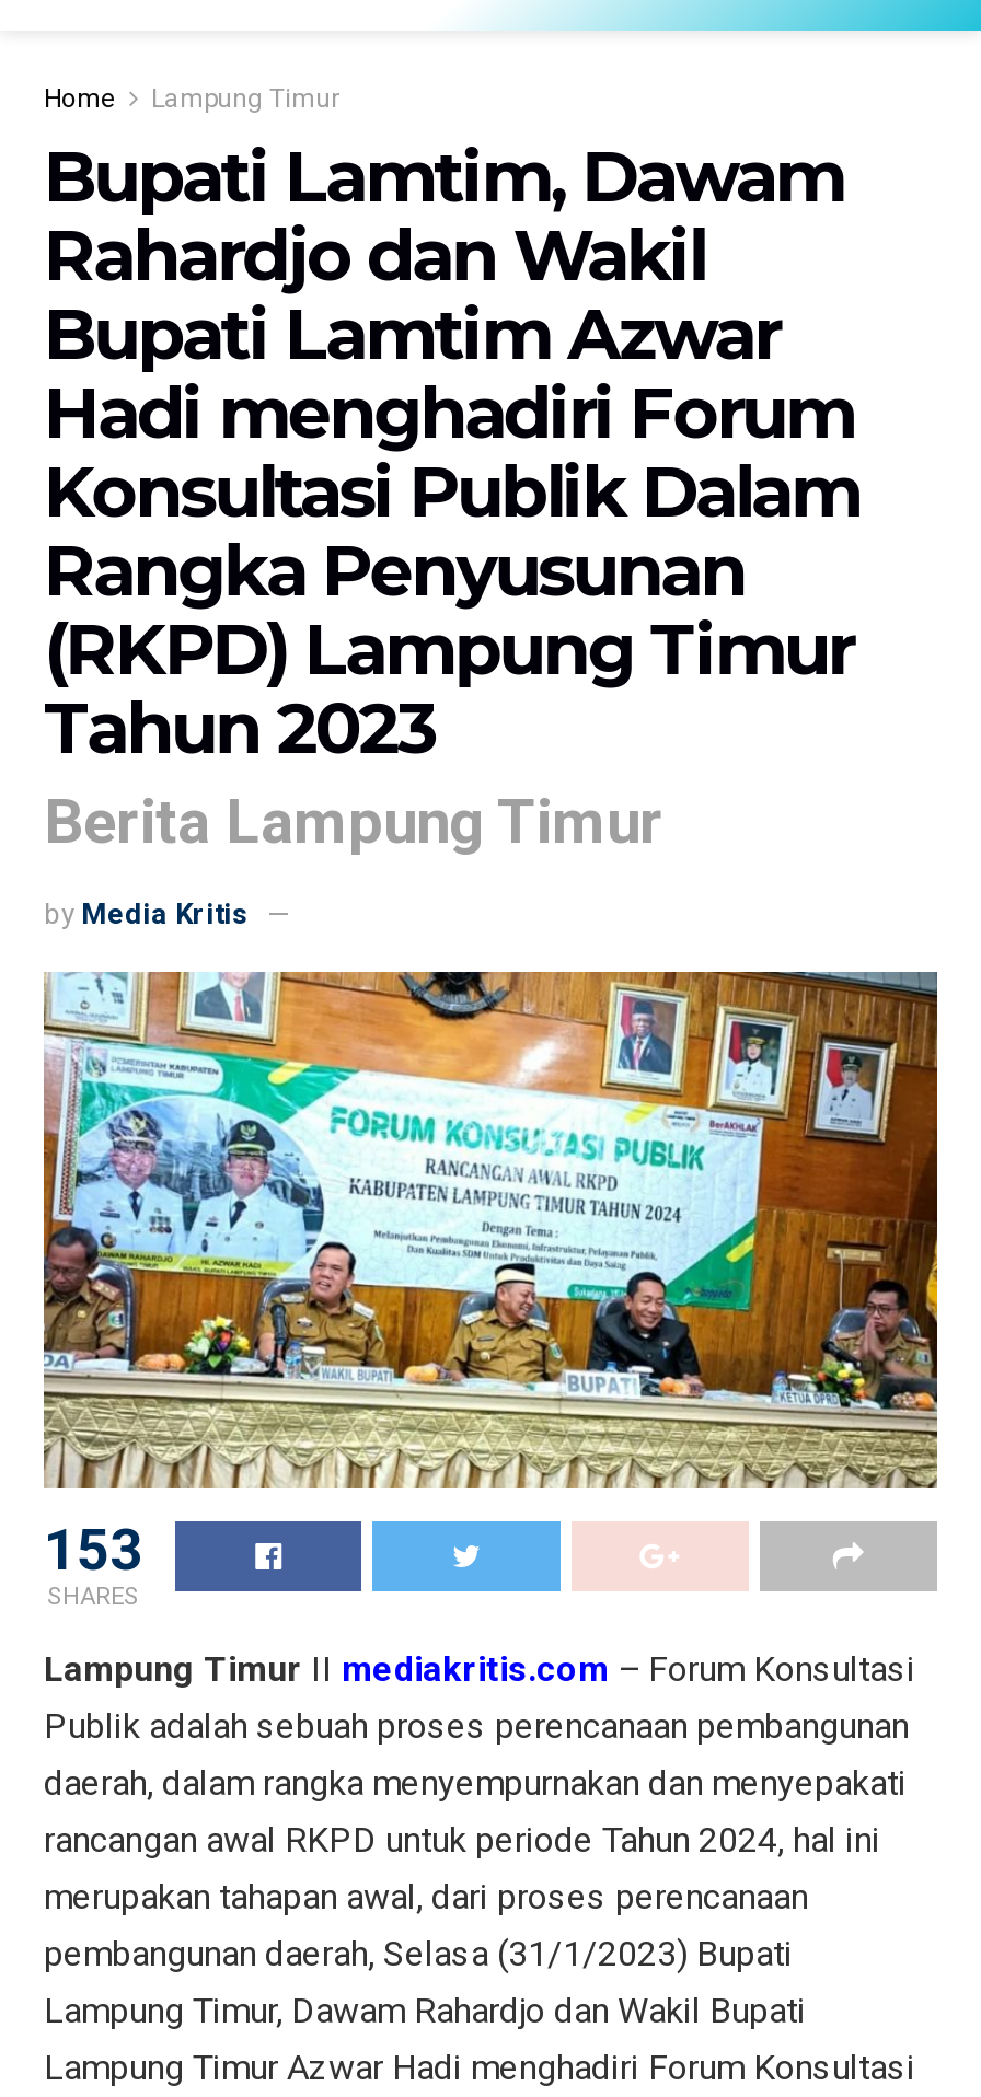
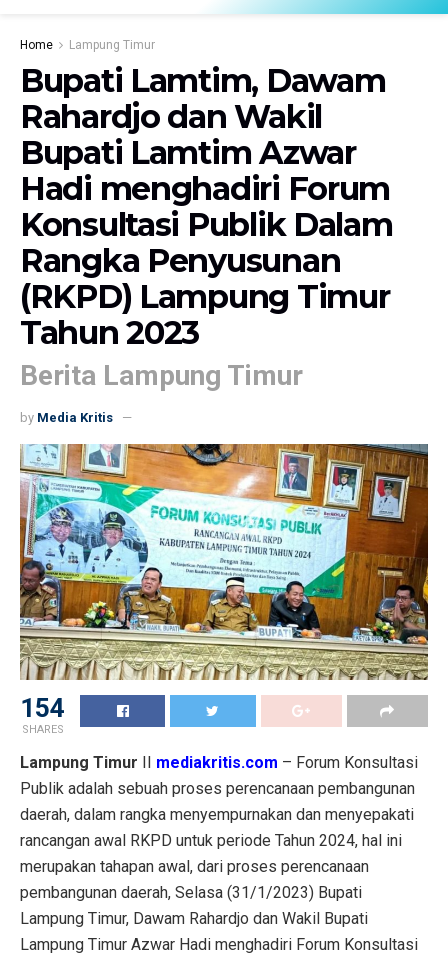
- 153
+ 154
